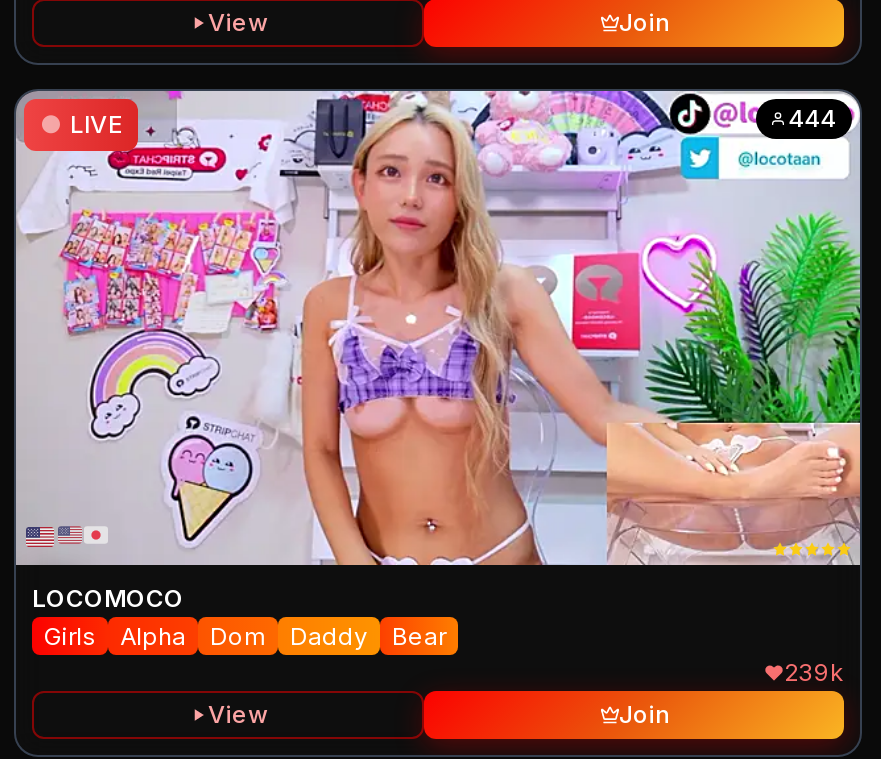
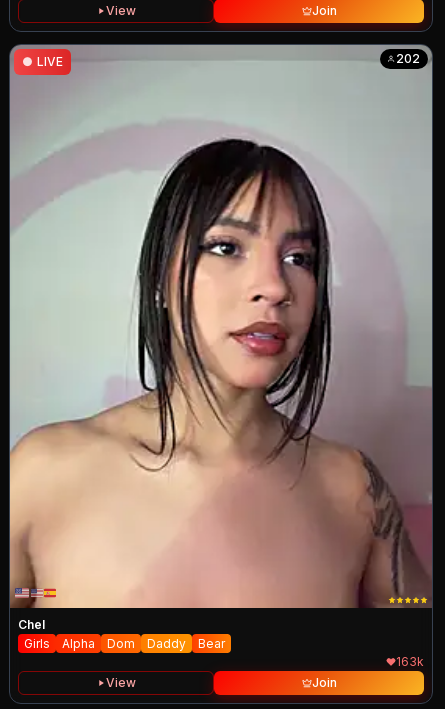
- [image]
- 444
+ [image]
+ 202

- LOCOMOCO
+ Chel

- 239k
+ 163k
